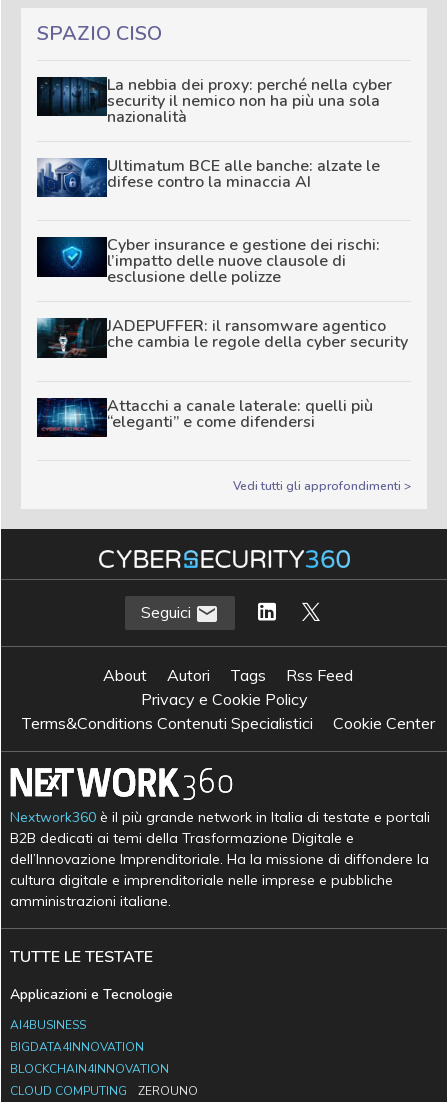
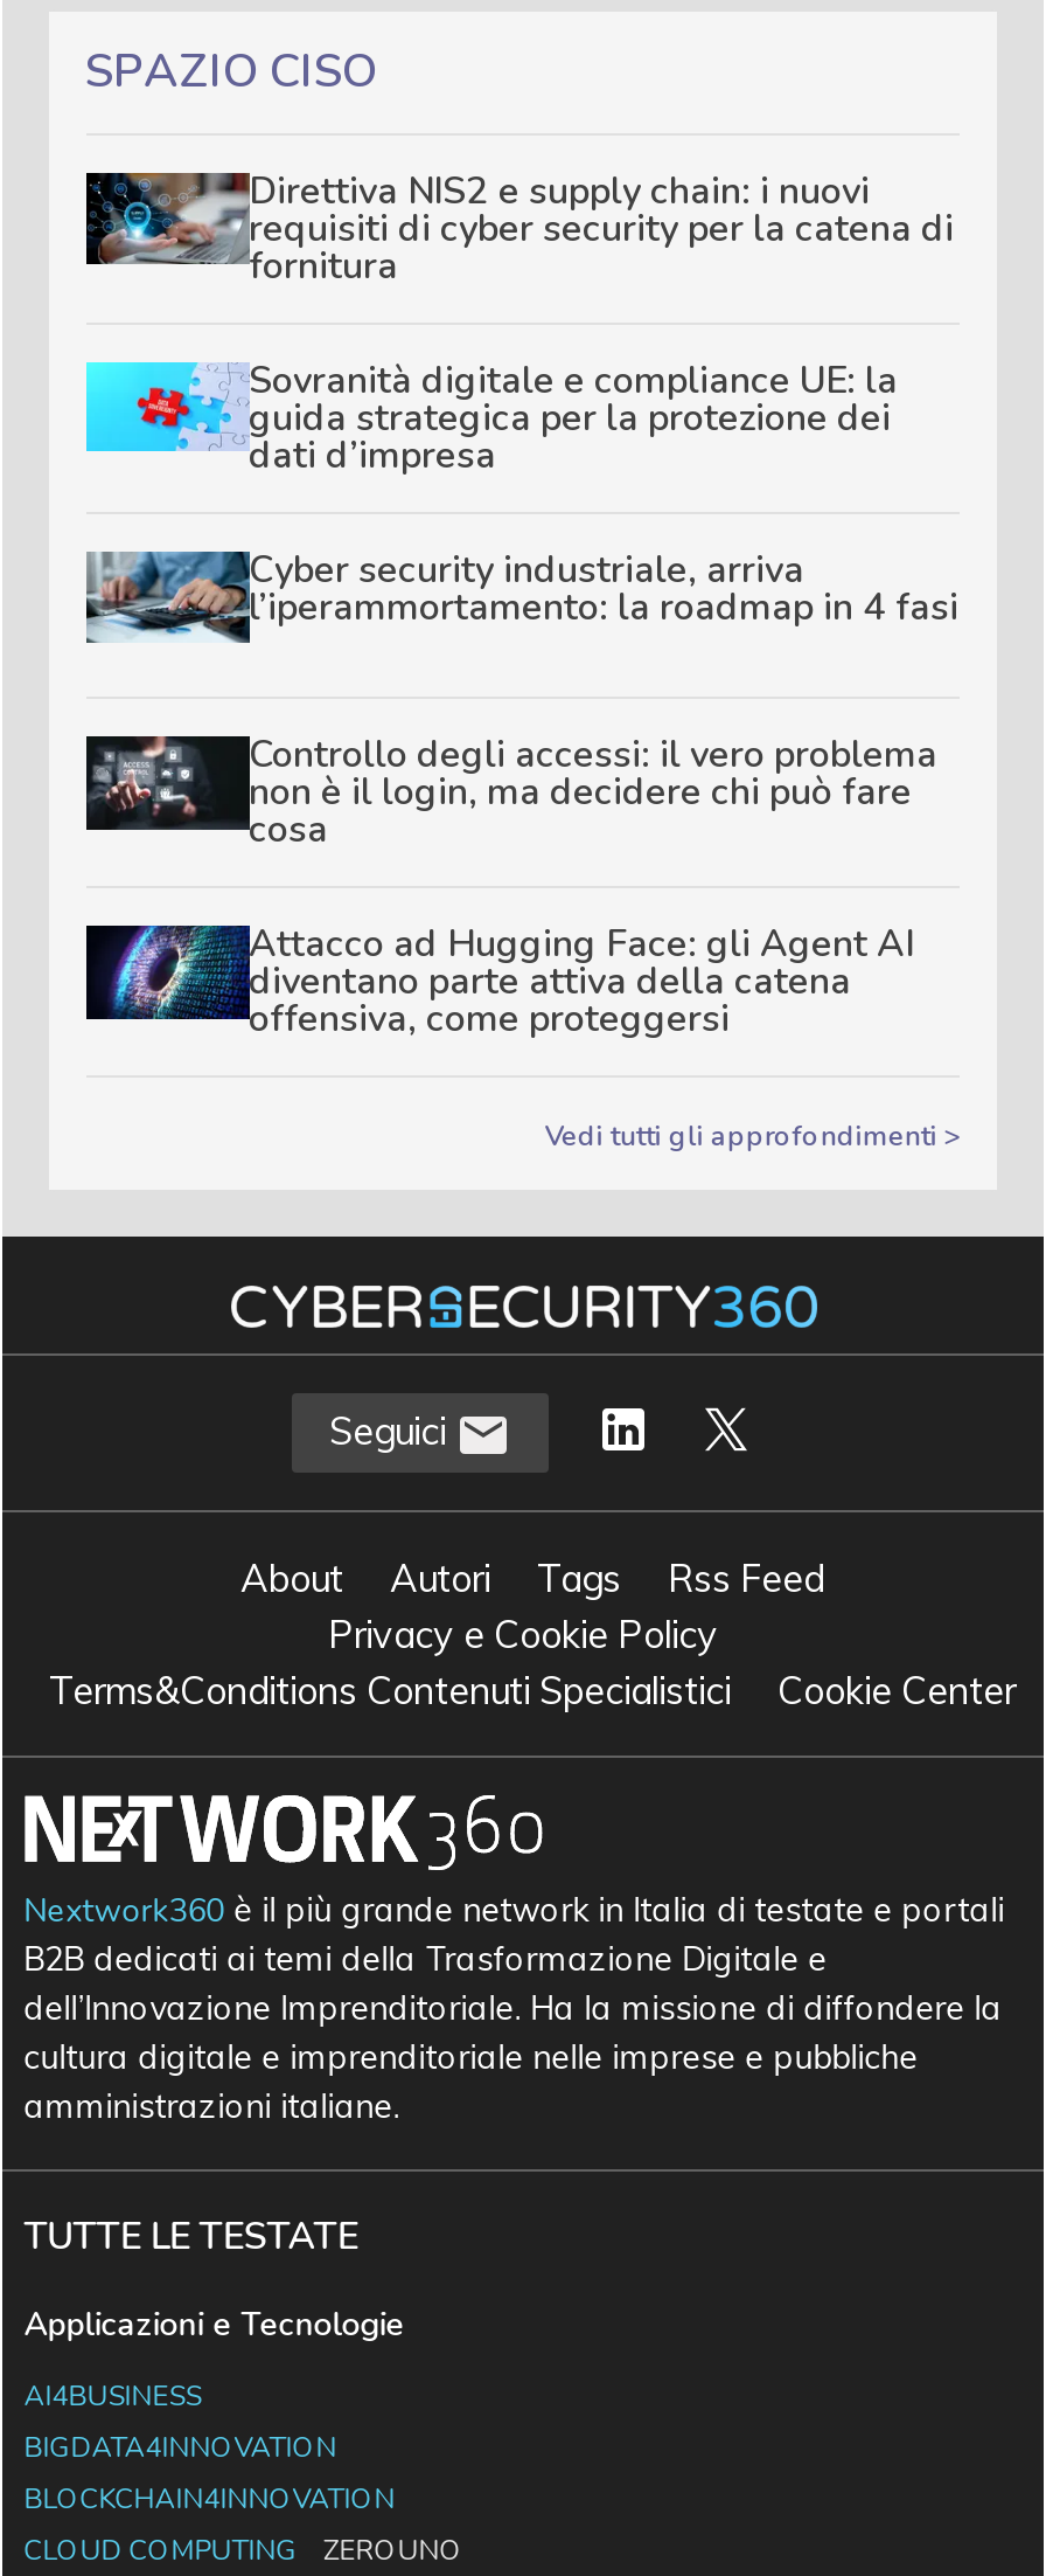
- [image]
- La nebbia dei proxy: perché nella cyber
- security il nemico non ha più una sola
- nazionalità
+ [image]
+ Direttiva NIS2 e supply chain: i nuovi
+ requisiti di cyber security per la catena di
+ fornitura

- [image]
- Ultimatum BCE alle banche: alzate le
- difese contro la minaccia AI
+ [image]
+ Sovranità digitale e compliance UE: la
+ guida strategica per la protezione dei
+ dati d’impresa

- [image]
- Cyber insurance e gestione dei rischi:
- l’impatto delle nuove clausole di
- esclusione delle polizze
+ [image]
+ Cyber security industriale, arriva
+ l’iperammortamento: la roadmap in 4 fasi

- [image]
- JADEPUFFER: il ransomware agentico
- che cambia le regole della cyber security
+ [image]
+ Controllo degli accessi: il vero problema
+ non è il login, ma decidere chi può fare
+ cosa

- [image]
- Attacchi a canale laterale: quelli più
- “eleganti” e come difendersi
+ [image]
+ Attacco ad Hugging Face: gli Agent AI
+ diventano parte attiva della catena
+ offensiva, come proteggersi
